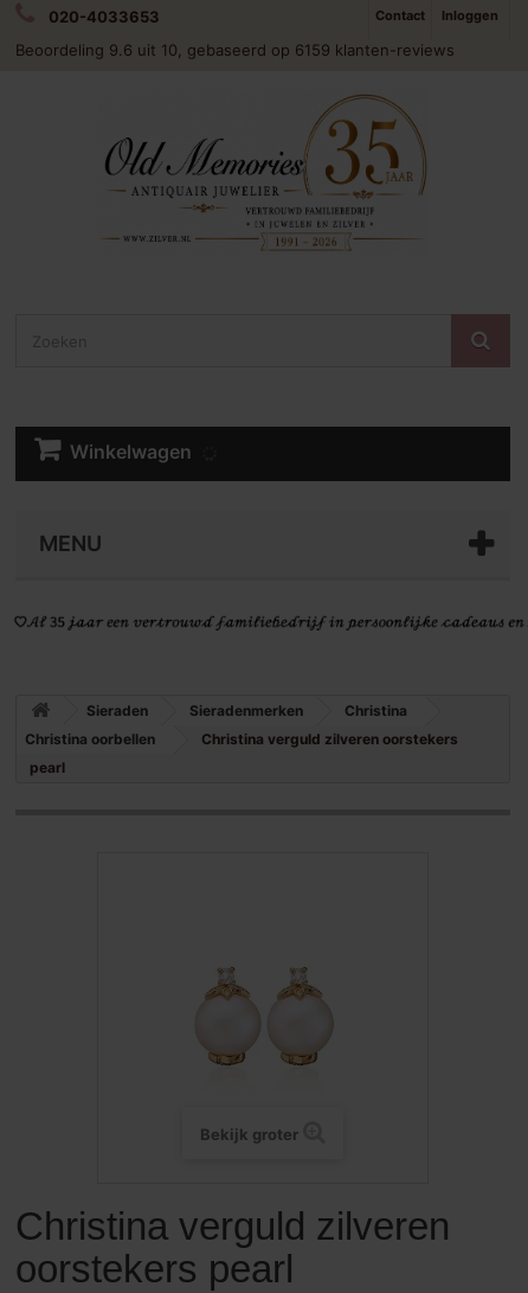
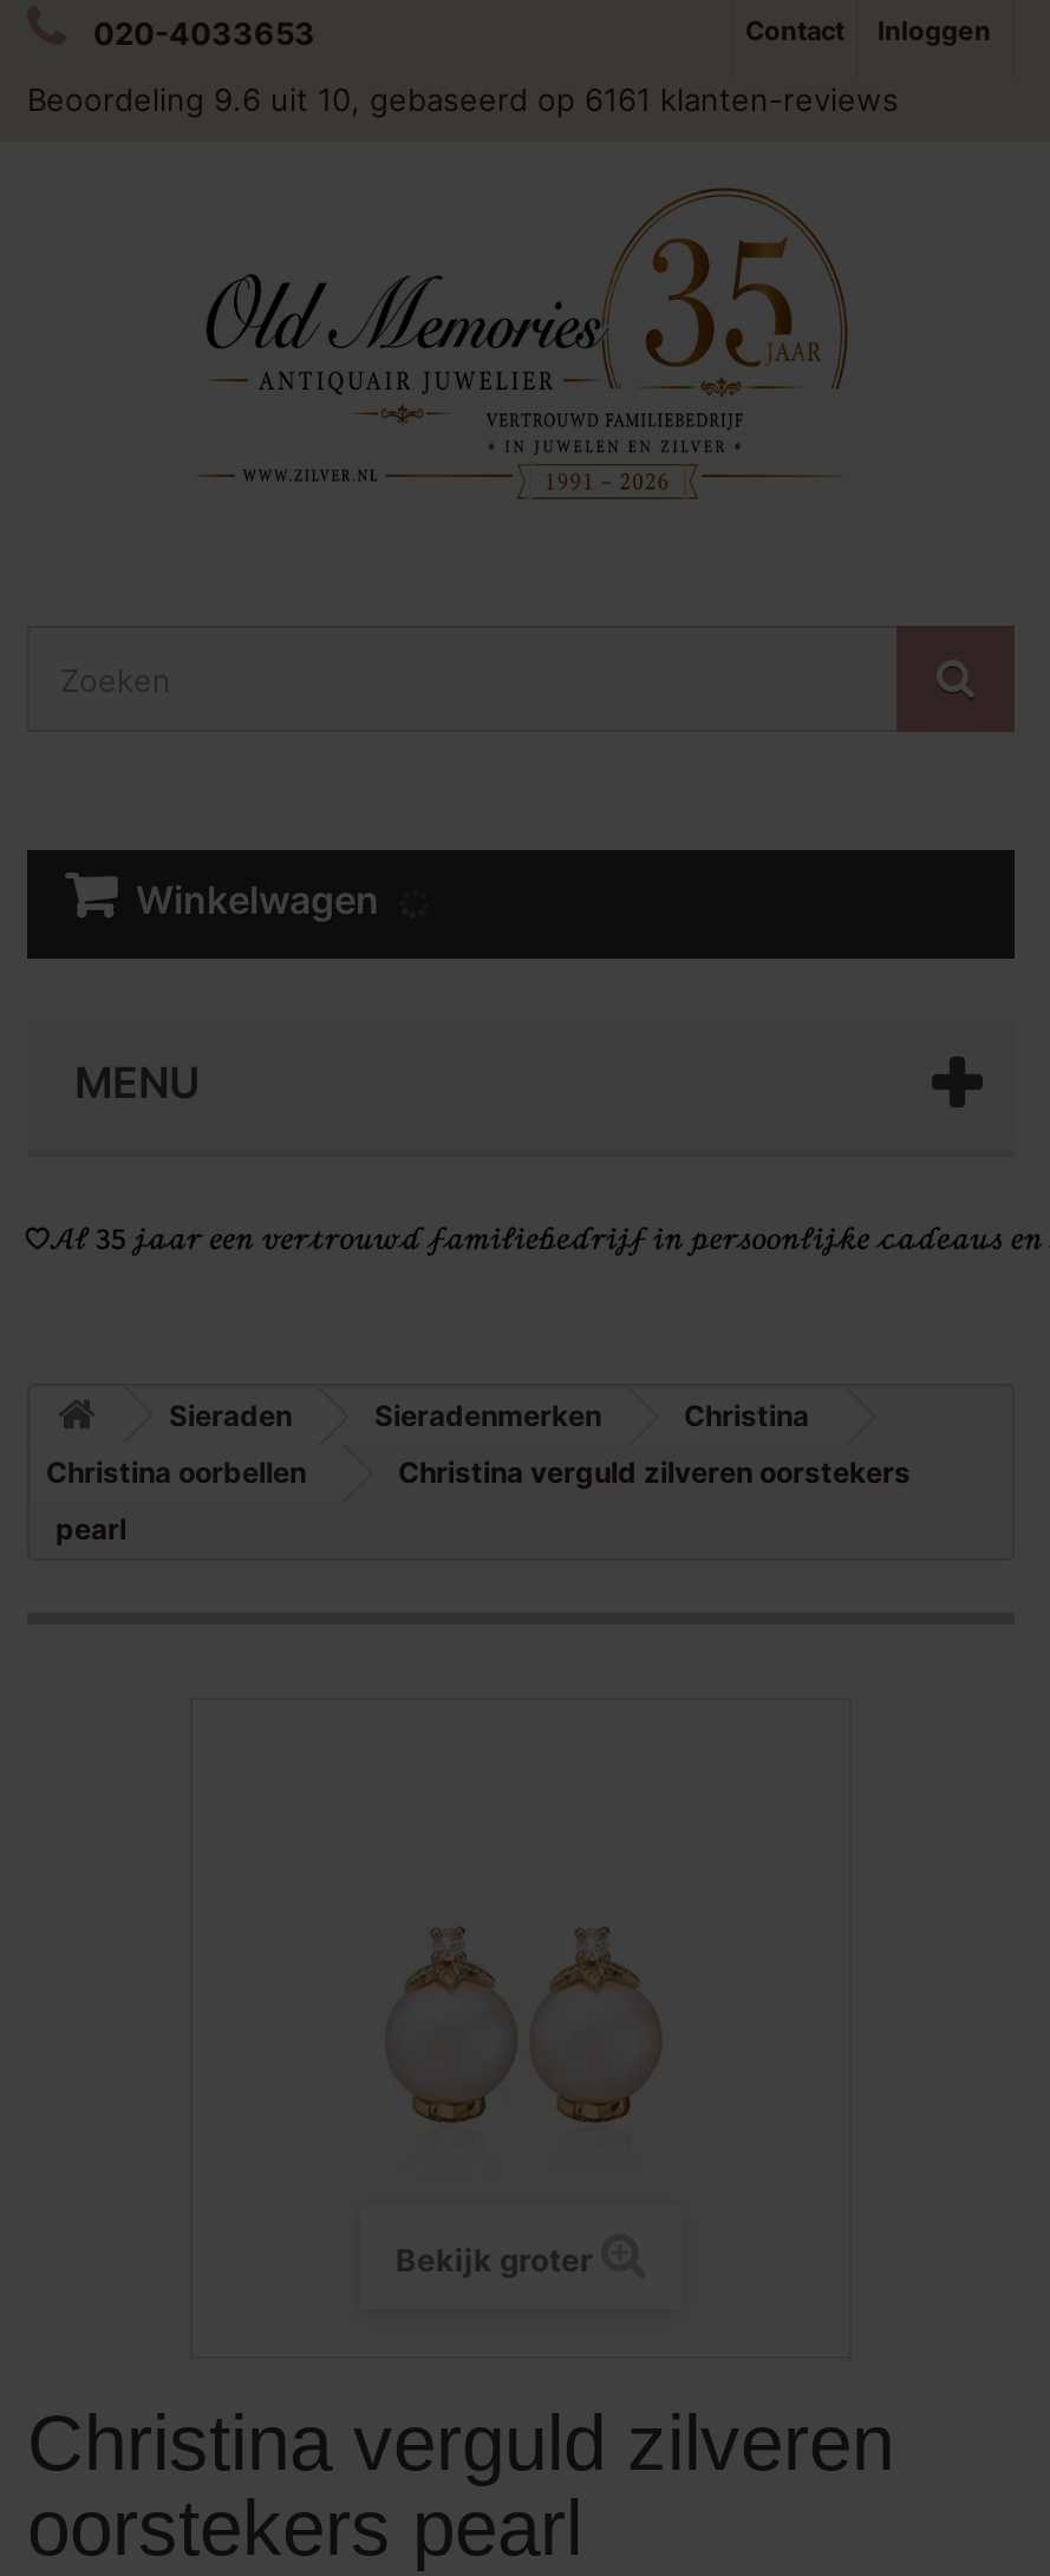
- Beoordeling 9.6 uit 10, gebaseerd op 6159 klanten-reviews
+ Beoordeling 9.6 uit 10, gebaseerd op 6161 klanten-reviews
